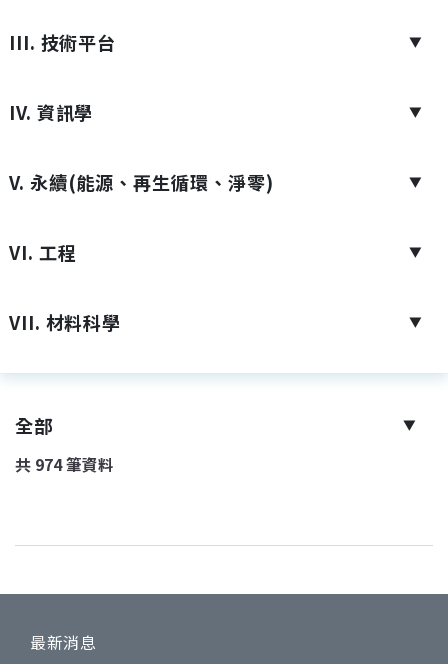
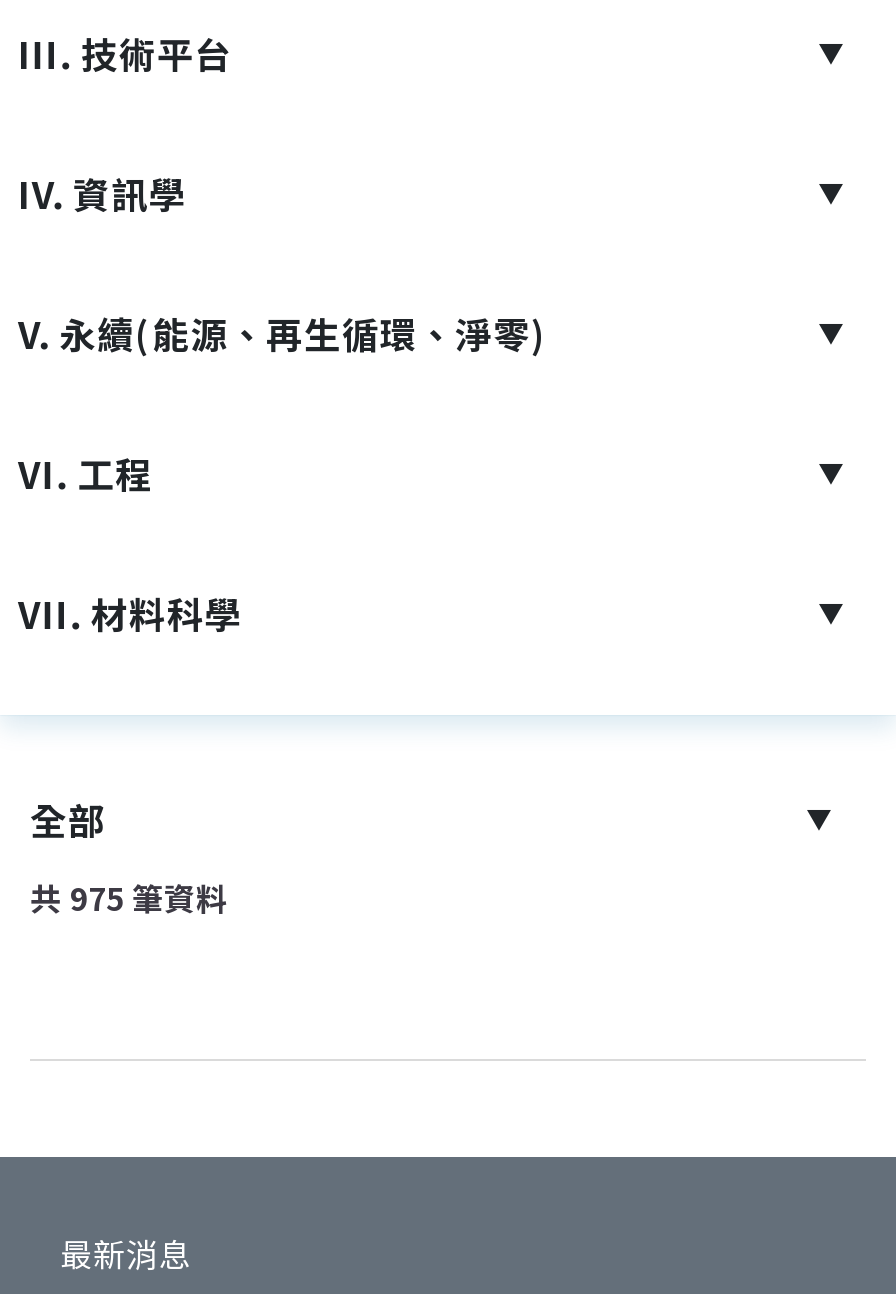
- 共 974 筆資料
+ 共 975 筆資料
